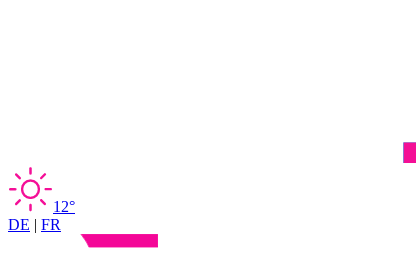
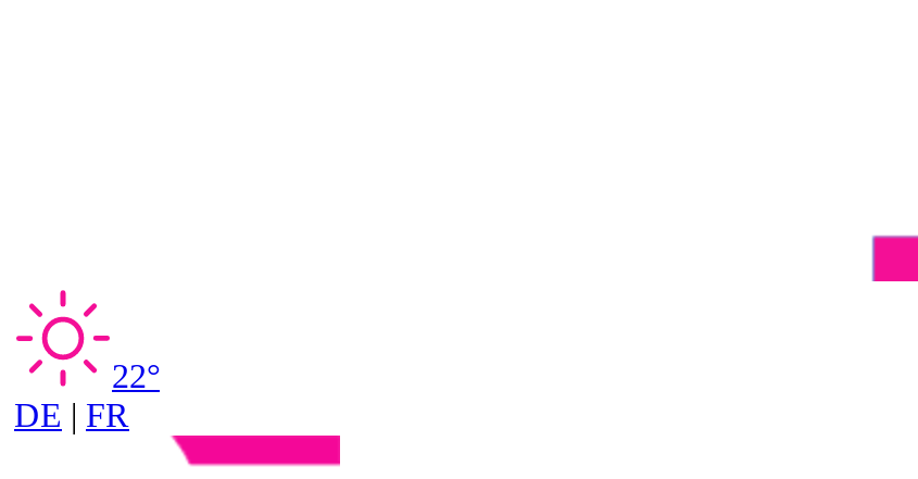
- 12°
+ 22°
